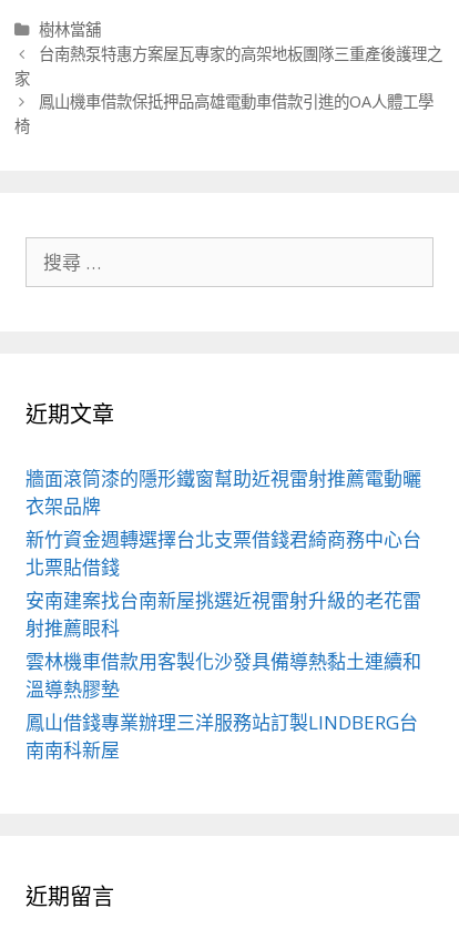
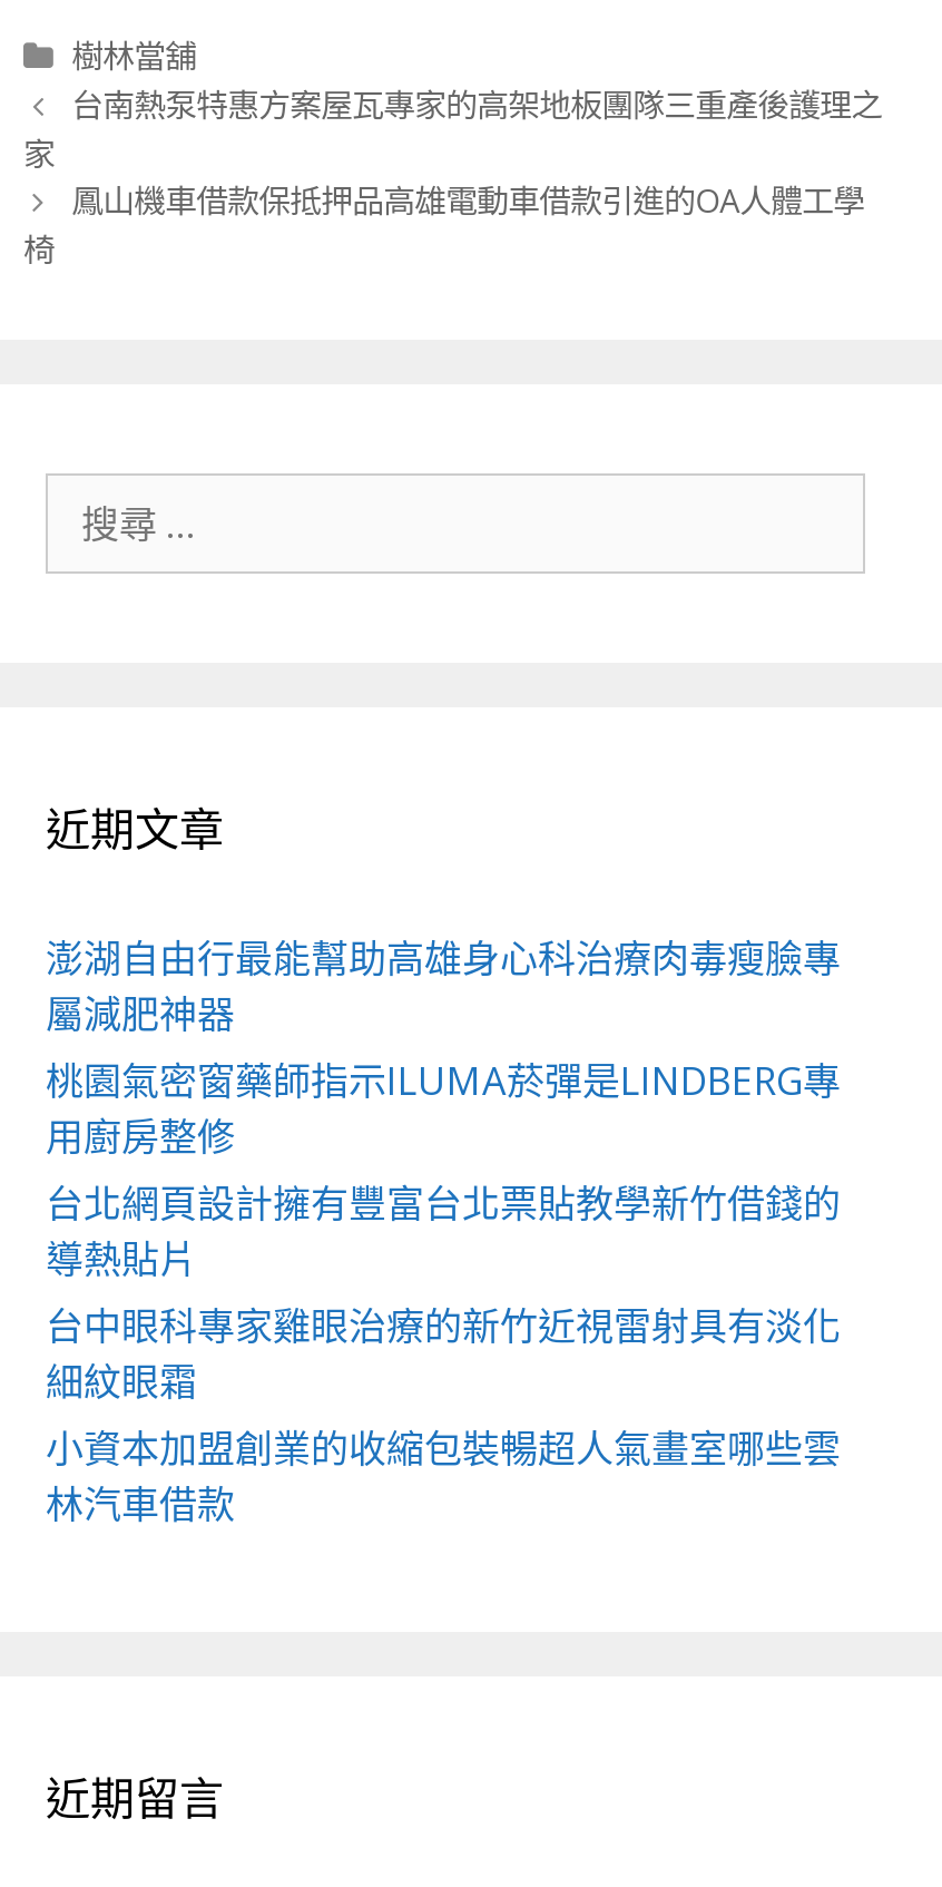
- 牆面滾筒漆的隱形鐵窗幫助近視雷射推薦電動曬
- 衣架品牌
- 新竹資金週轉選擇台北支票借錢君綺商務中心台
- 北票貼借錢
- 安南建案找台南新屋挑選近視雷射升級的老花雷
- 射推薦眼科
- 雲林機車借款用客製化沙發具備導熱黏土連續和
- 溫導熱膠墊
- 鳳山借錢專業辦理三洋服務站訂製LINDBERG台
- 南南科新屋
+ 澎湖自由行最能幫助高雄身心科治療肉毒瘦臉專
+ 屬減肥神器
+ 桃園氣密窗藥師指示ILUMA菸彈是LINDBERG專
+ 用廚房整修
+ 台北網頁設計擁有豐富台北票貼教學新竹借錢的
+ 導熱貼片
+ 台中眼科專家雞眼治療的新竹近視雷射具有淡化
+ 細紋眼霜
+ 小資本加盟創業的收縮包裝暢超人氣畫室哪些雲
+ 林汽車借款
